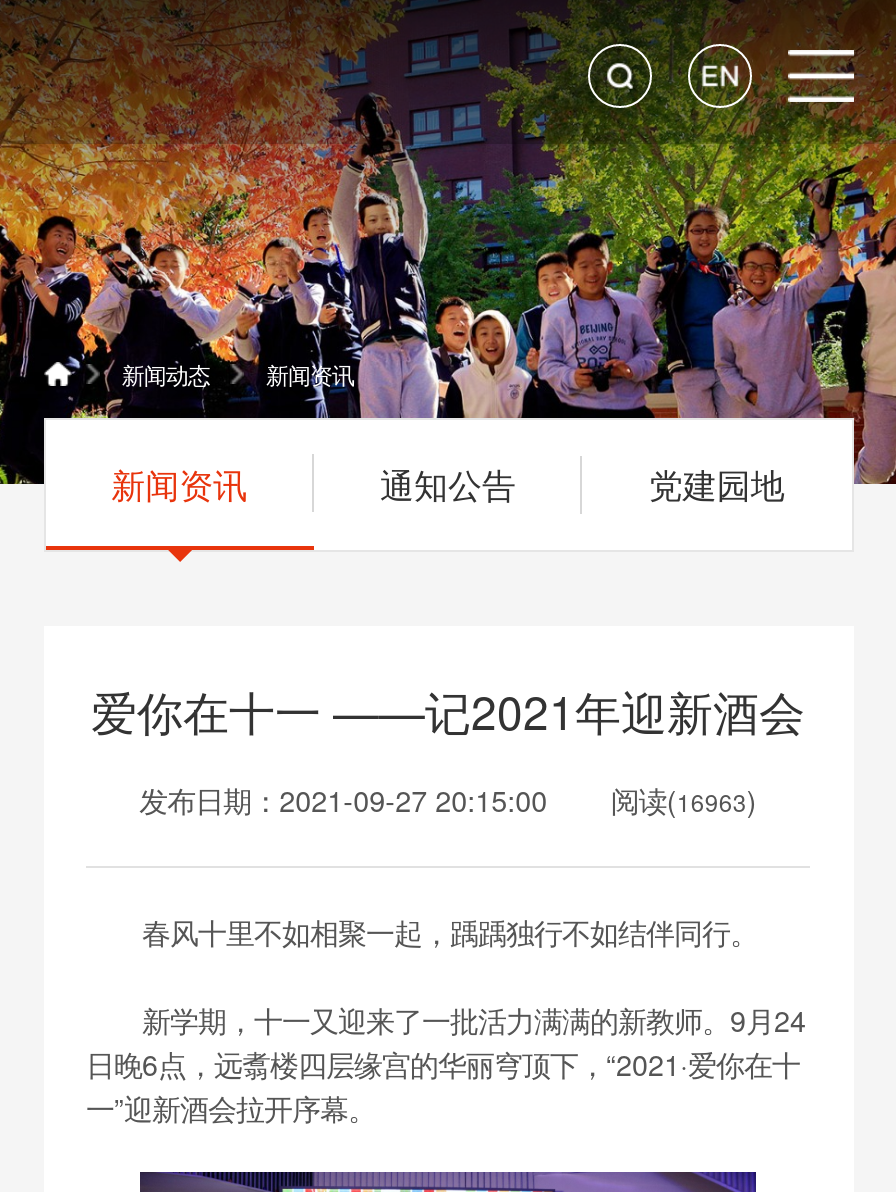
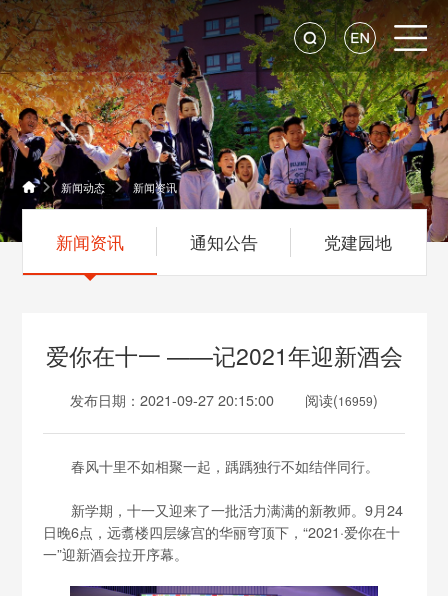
- 发布日期：2021-09-27 20:15:00 阅读(16963)
+ 发布日期：2021-09-27 20:15:00 阅读(16959)
